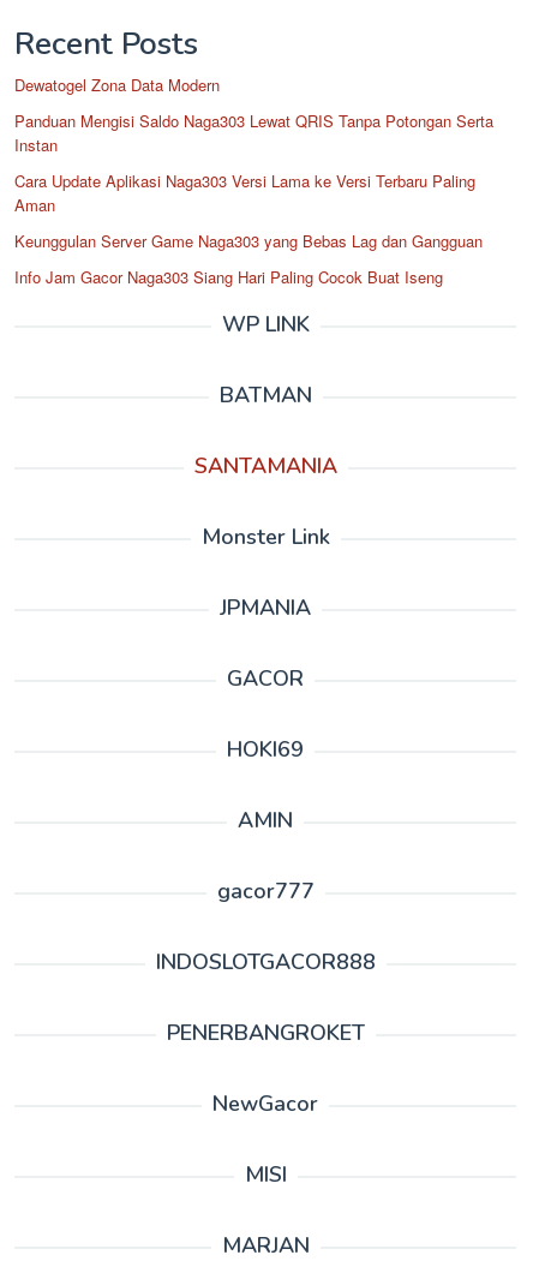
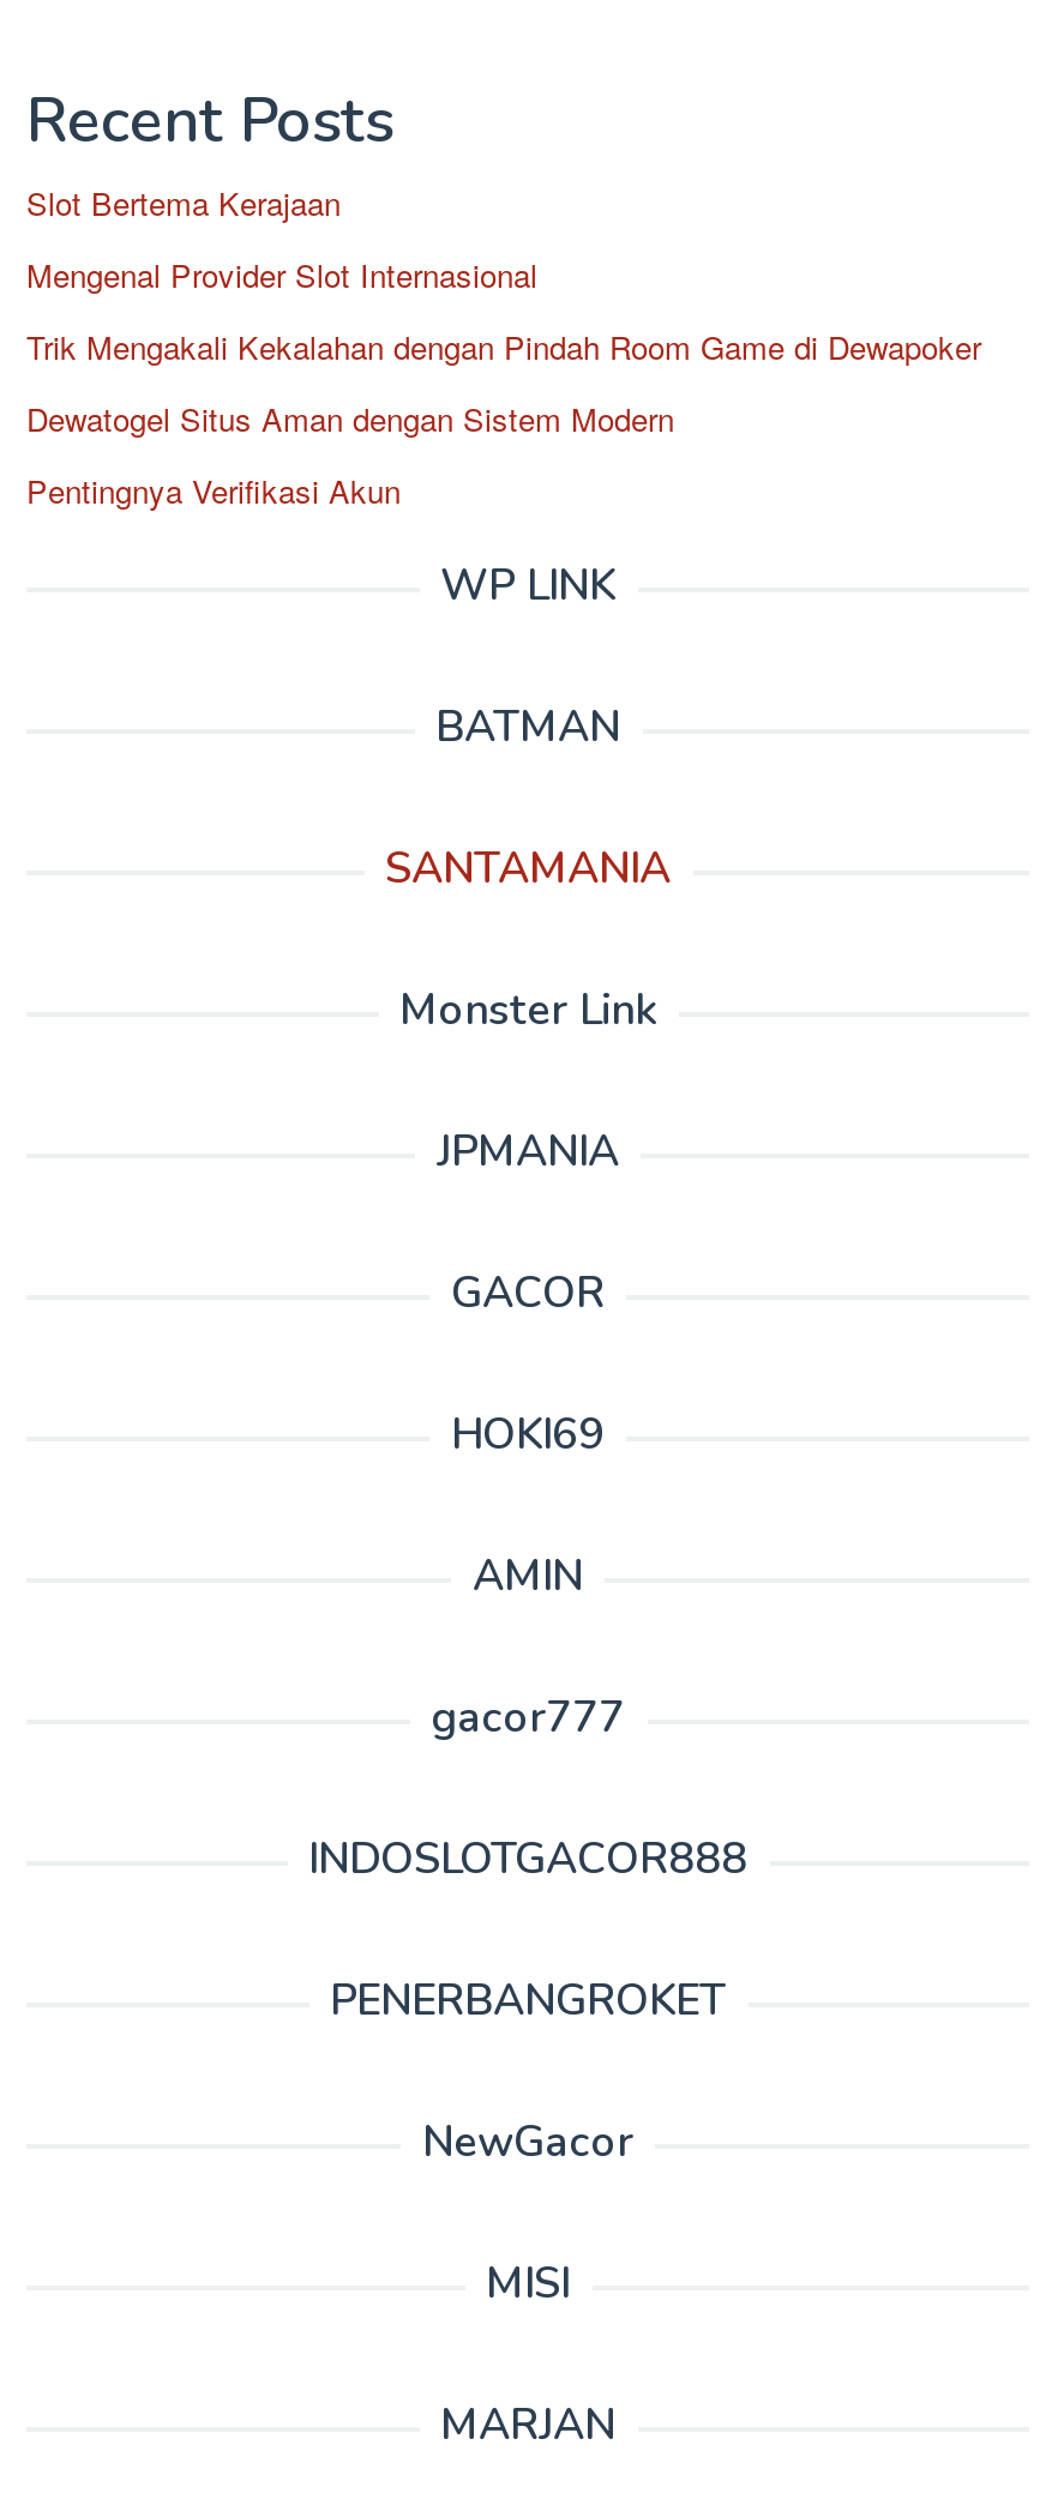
- Dewatogel Zona Data Modern
+ Slot Bertema Kerajaan

- Panduan Mengisi Saldo Naga303 Lewat QRIS Tanpa Potongan Serta
- Instan
+ Mengenal Provider Slot Internasional

- Cara Update Aplikasi Naga303 Versi Lama ke Versi Terbaru Paling
- Aman
+ Trik Mengakali Kekalahan dengan Pindah Room Game di Dewapoker

- Keunggulan Server Game Naga303 yang Bebas Lag dan Gangguan
+ Dewatogel Situs Aman dengan Sistem Modern

- Info Jam Gacor Naga303 Siang Hari Paling Cocok Buat Iseng
+ Pentingnya Verifikasi Akun
